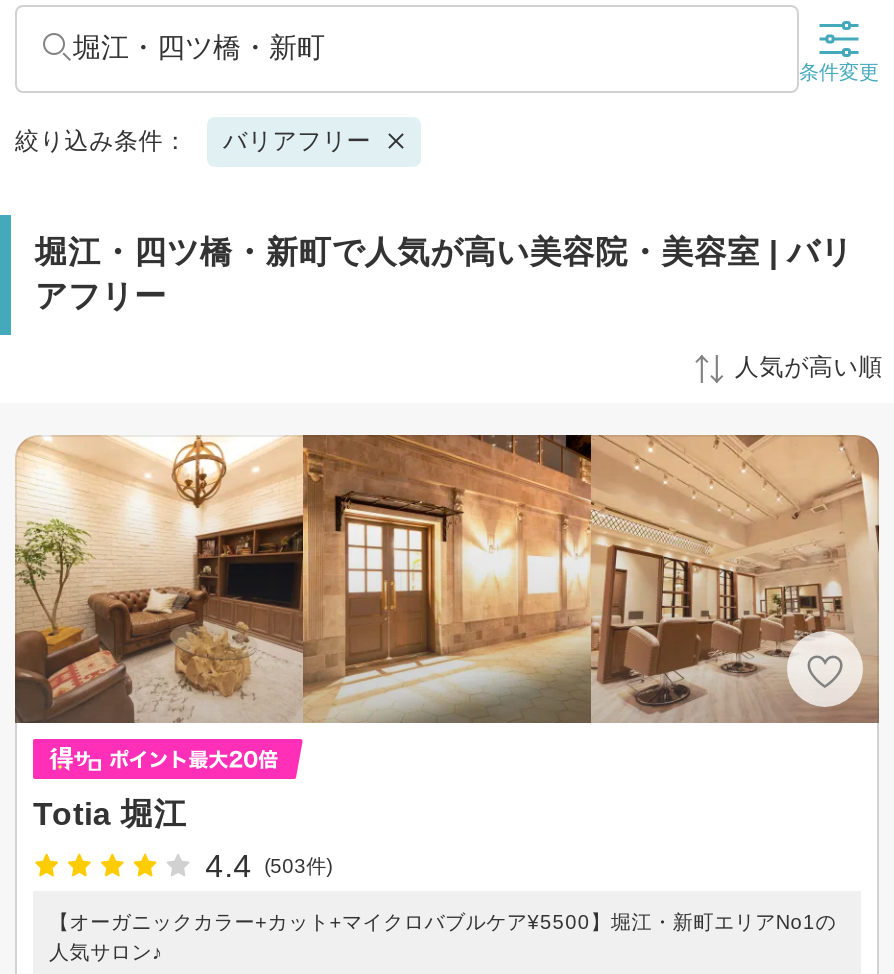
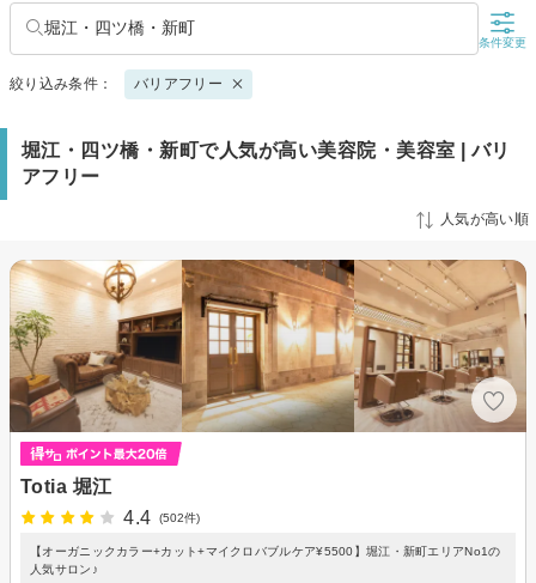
- 4.4 (503件)
+ 4.4 (502件)
